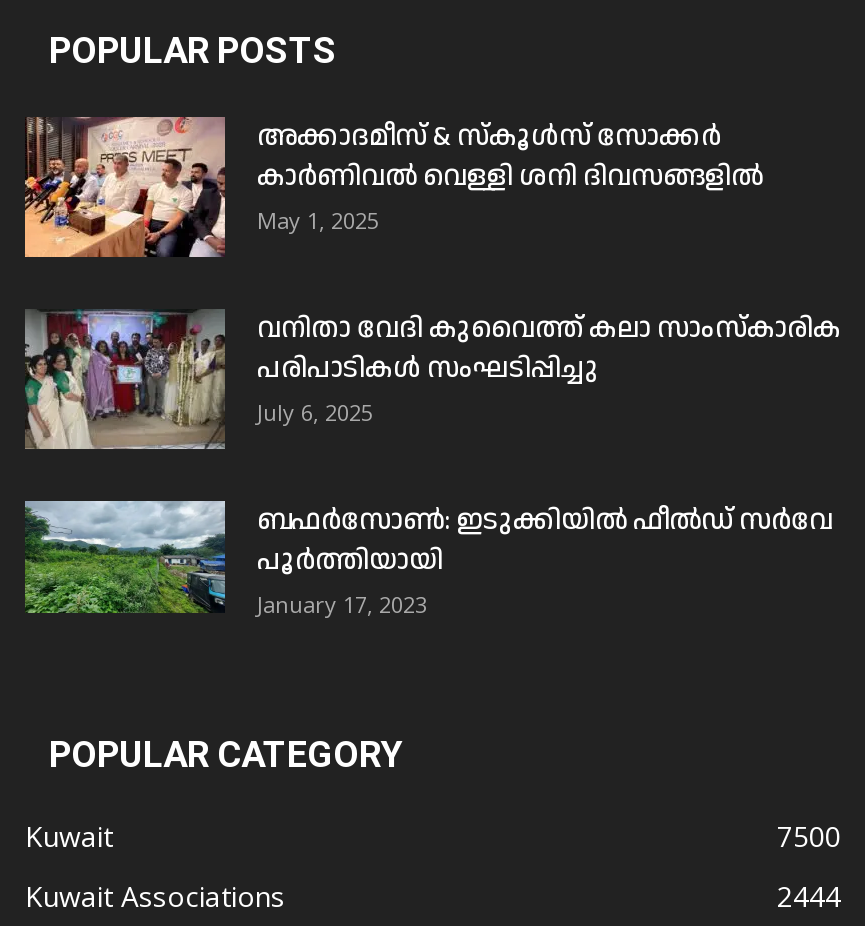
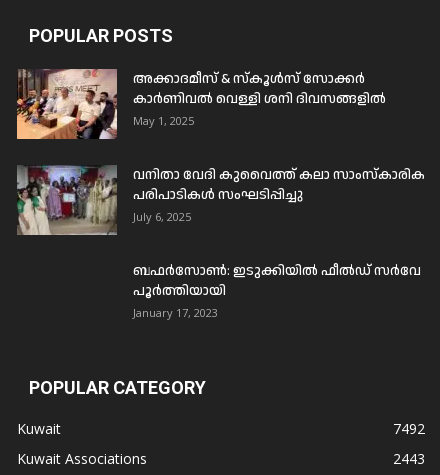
- [image]

- 7500
+ 7492

- 2444
+ 2443
